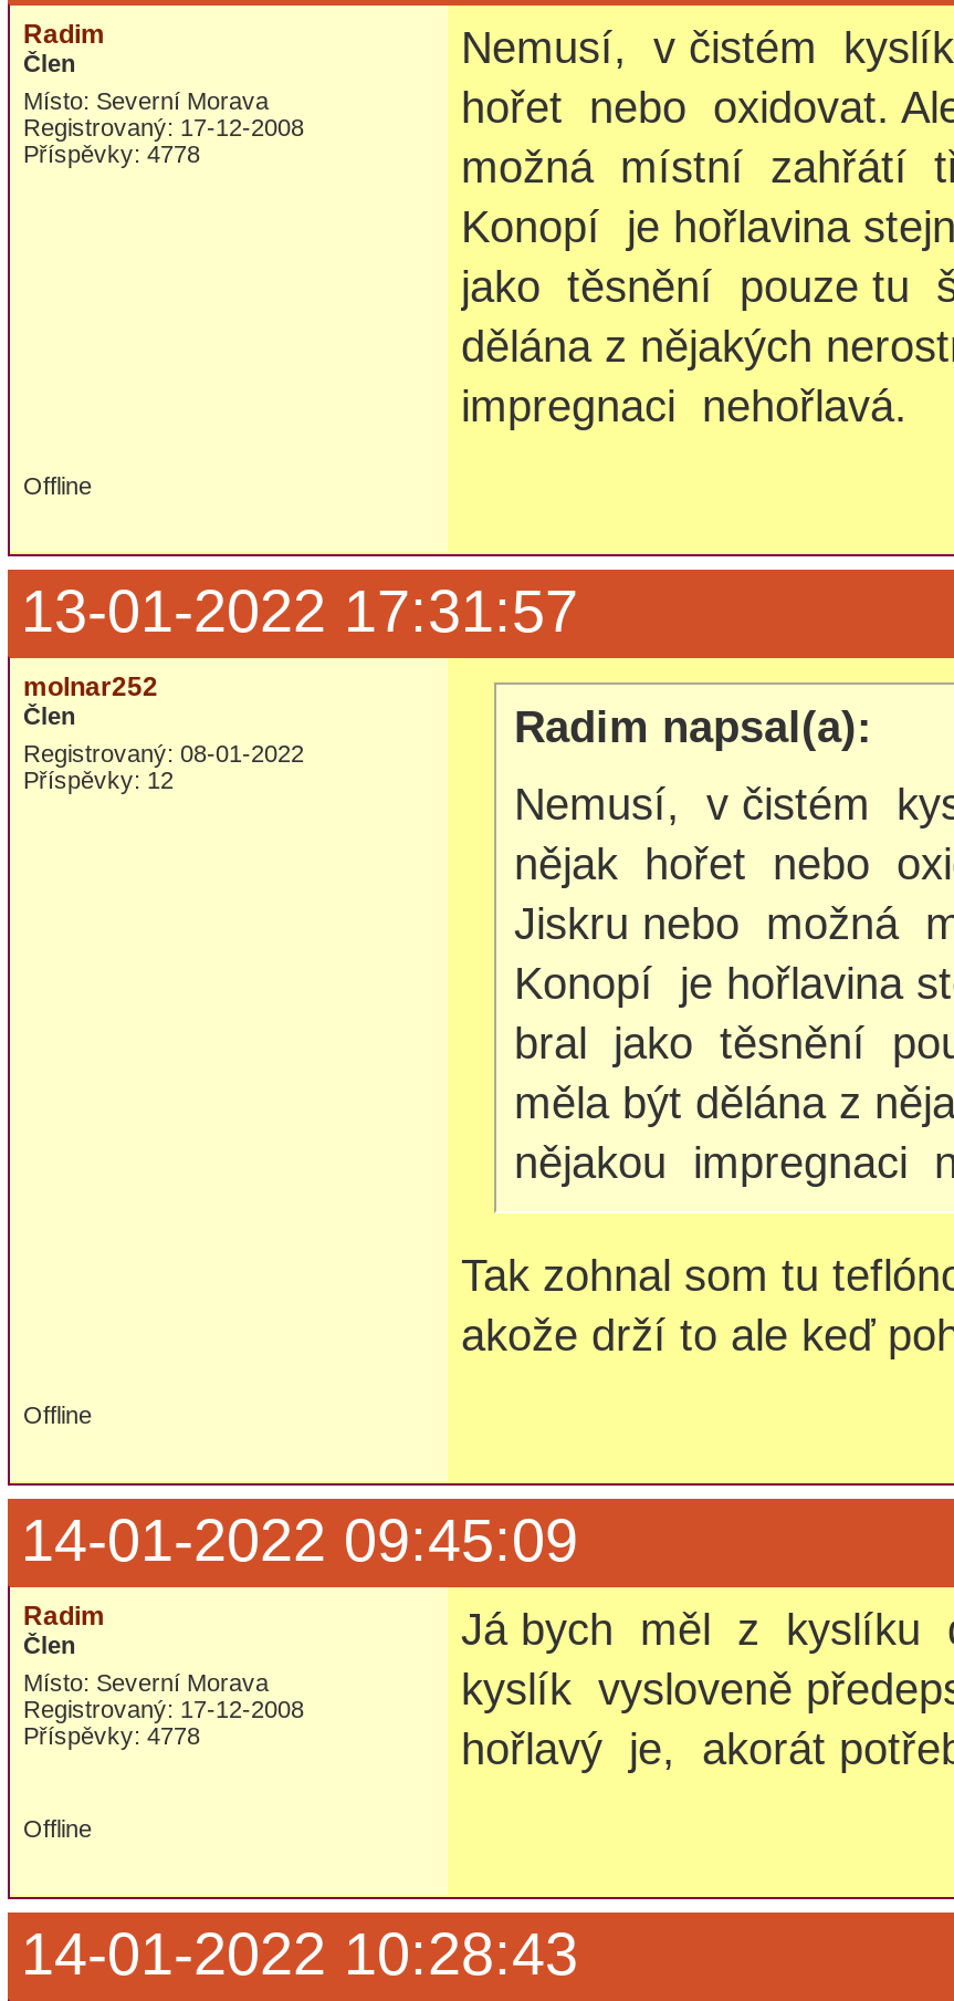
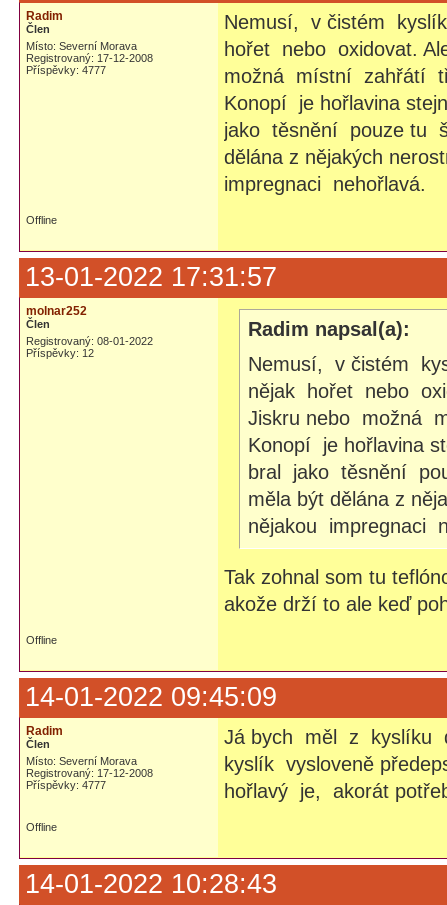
- Příspěvky: 4778
+ Příspěvky: 4777

- Příspěvky: 4778
+ Příspěvky: 4777
